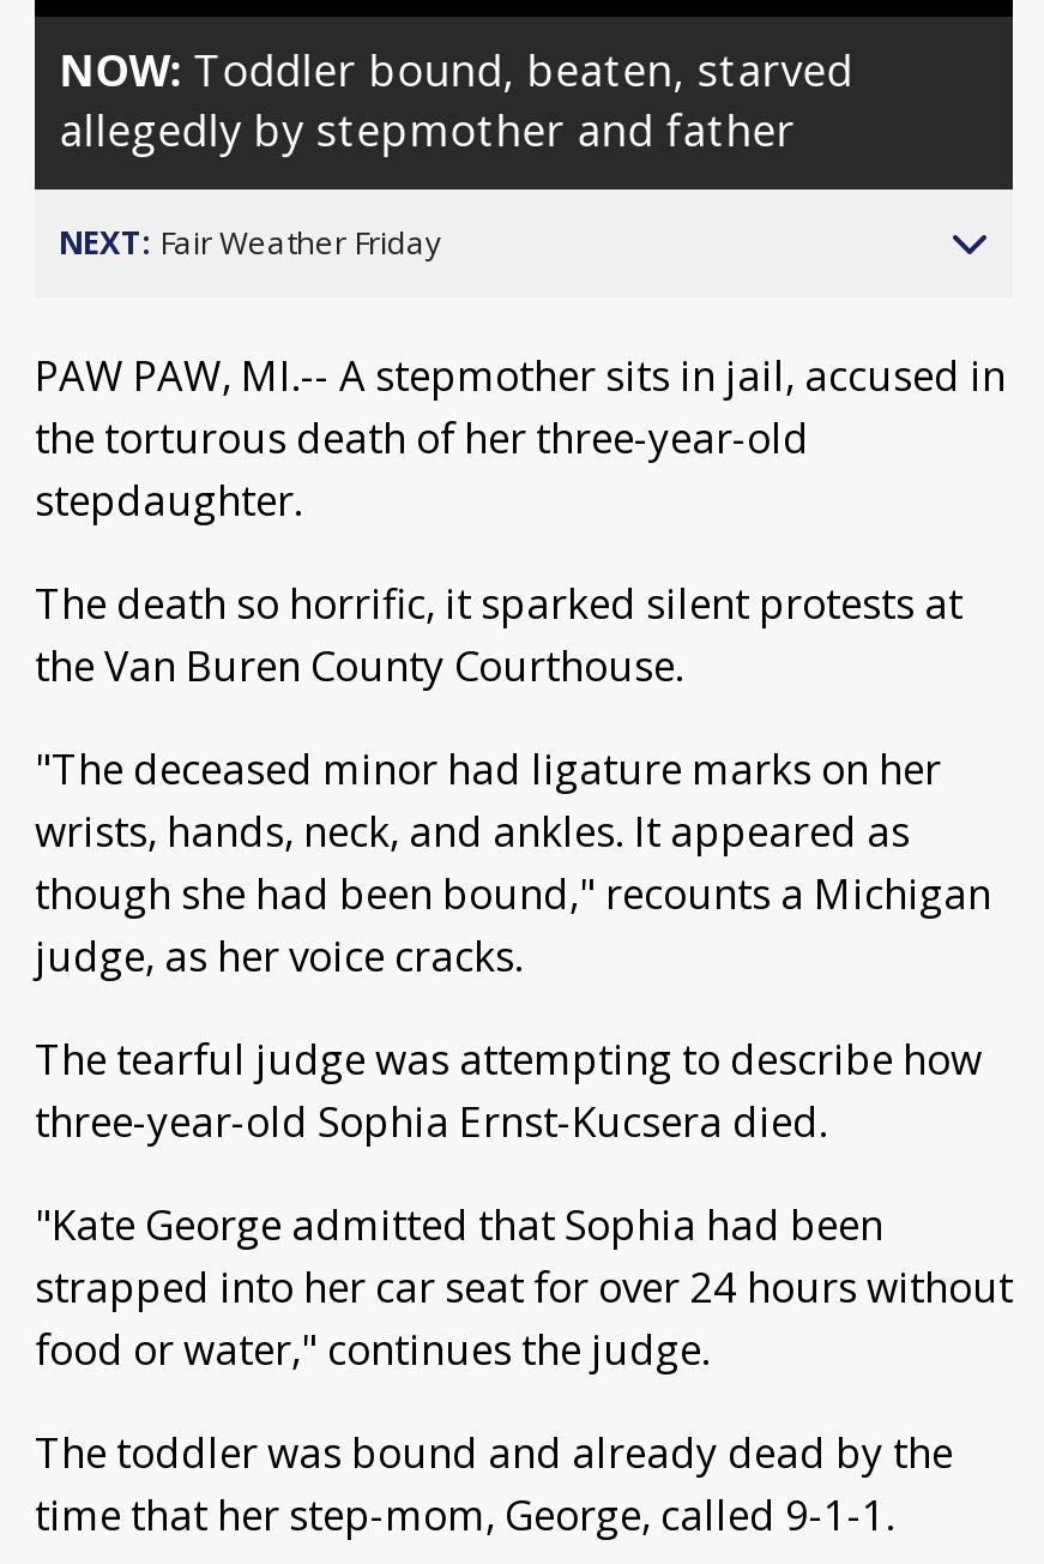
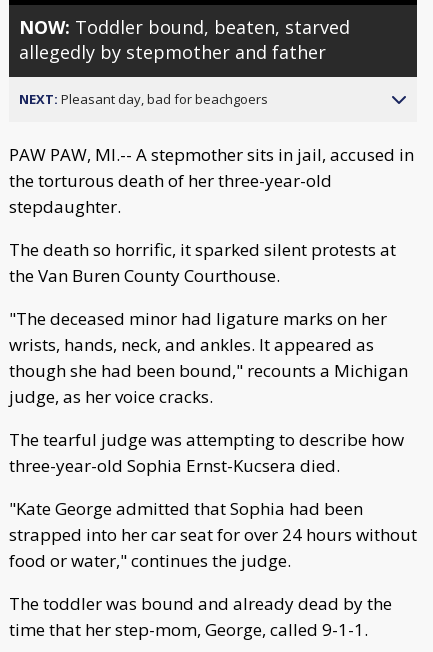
- NEXT: Fair Weather Friday
+ NEXT: Pleasant day, bad for beachgoers
